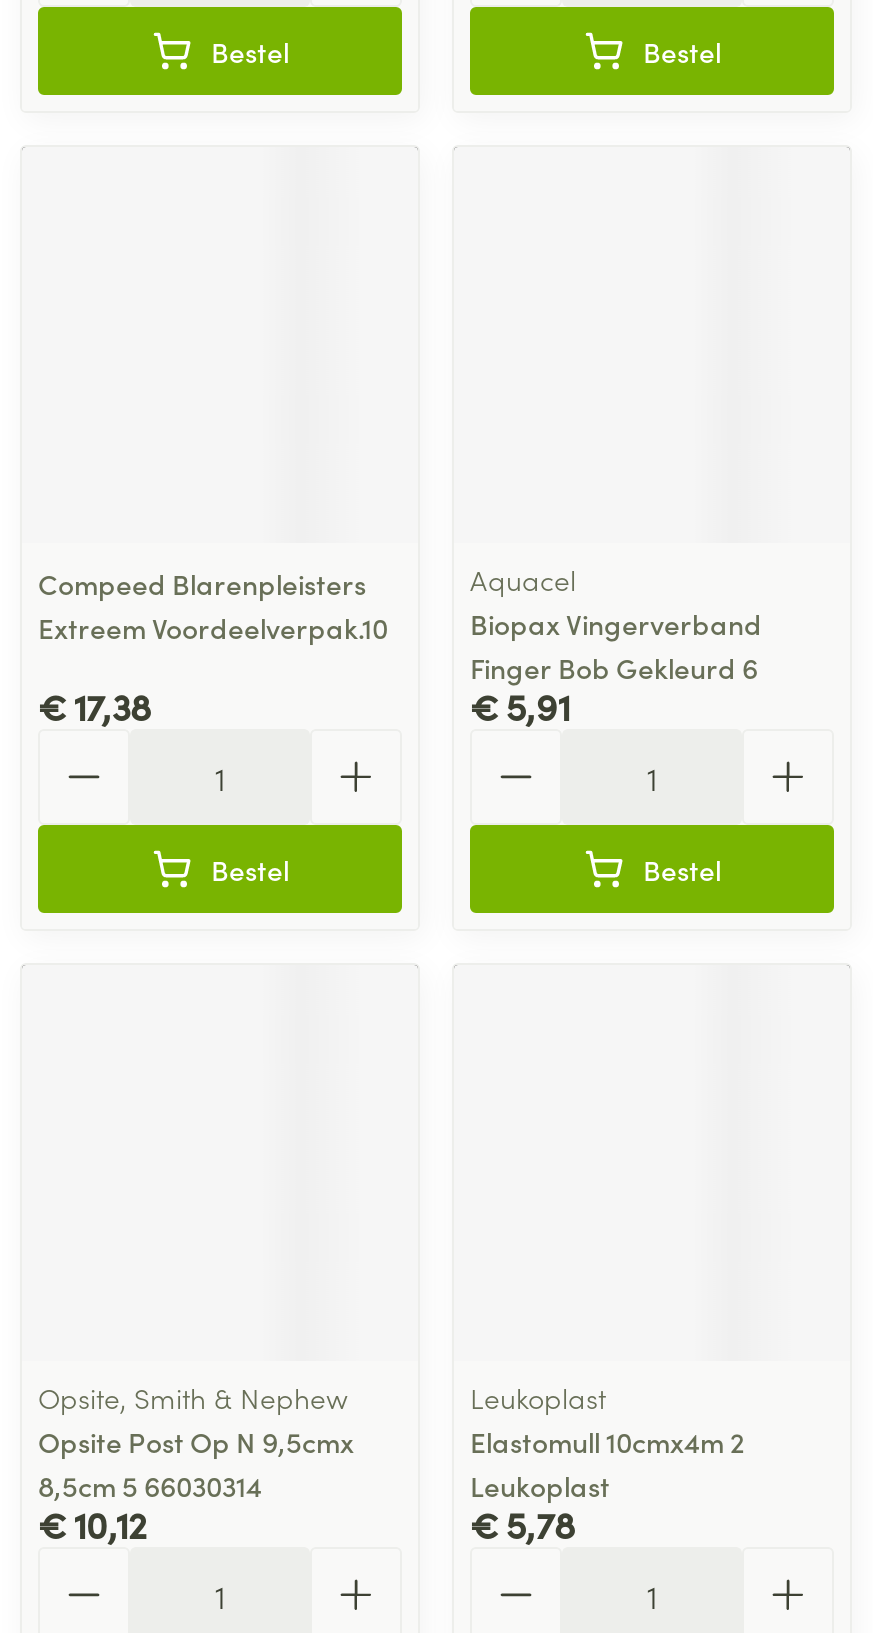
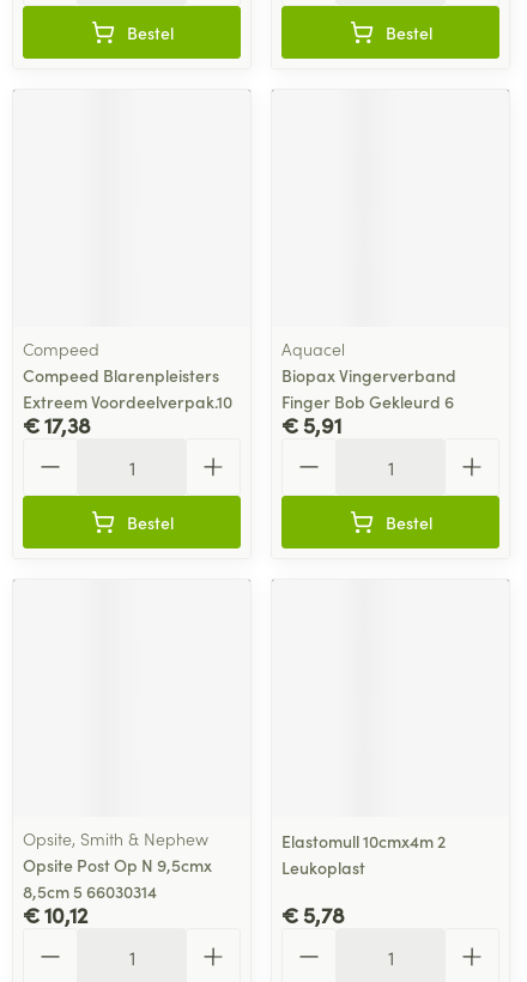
moved down: Compeed Blarenpleisters | Extreem Voordeelverpak.10

+ Compeed

- Leukoplast

moved up: Elastomull 10cmx4m 2 | Leukoplast
